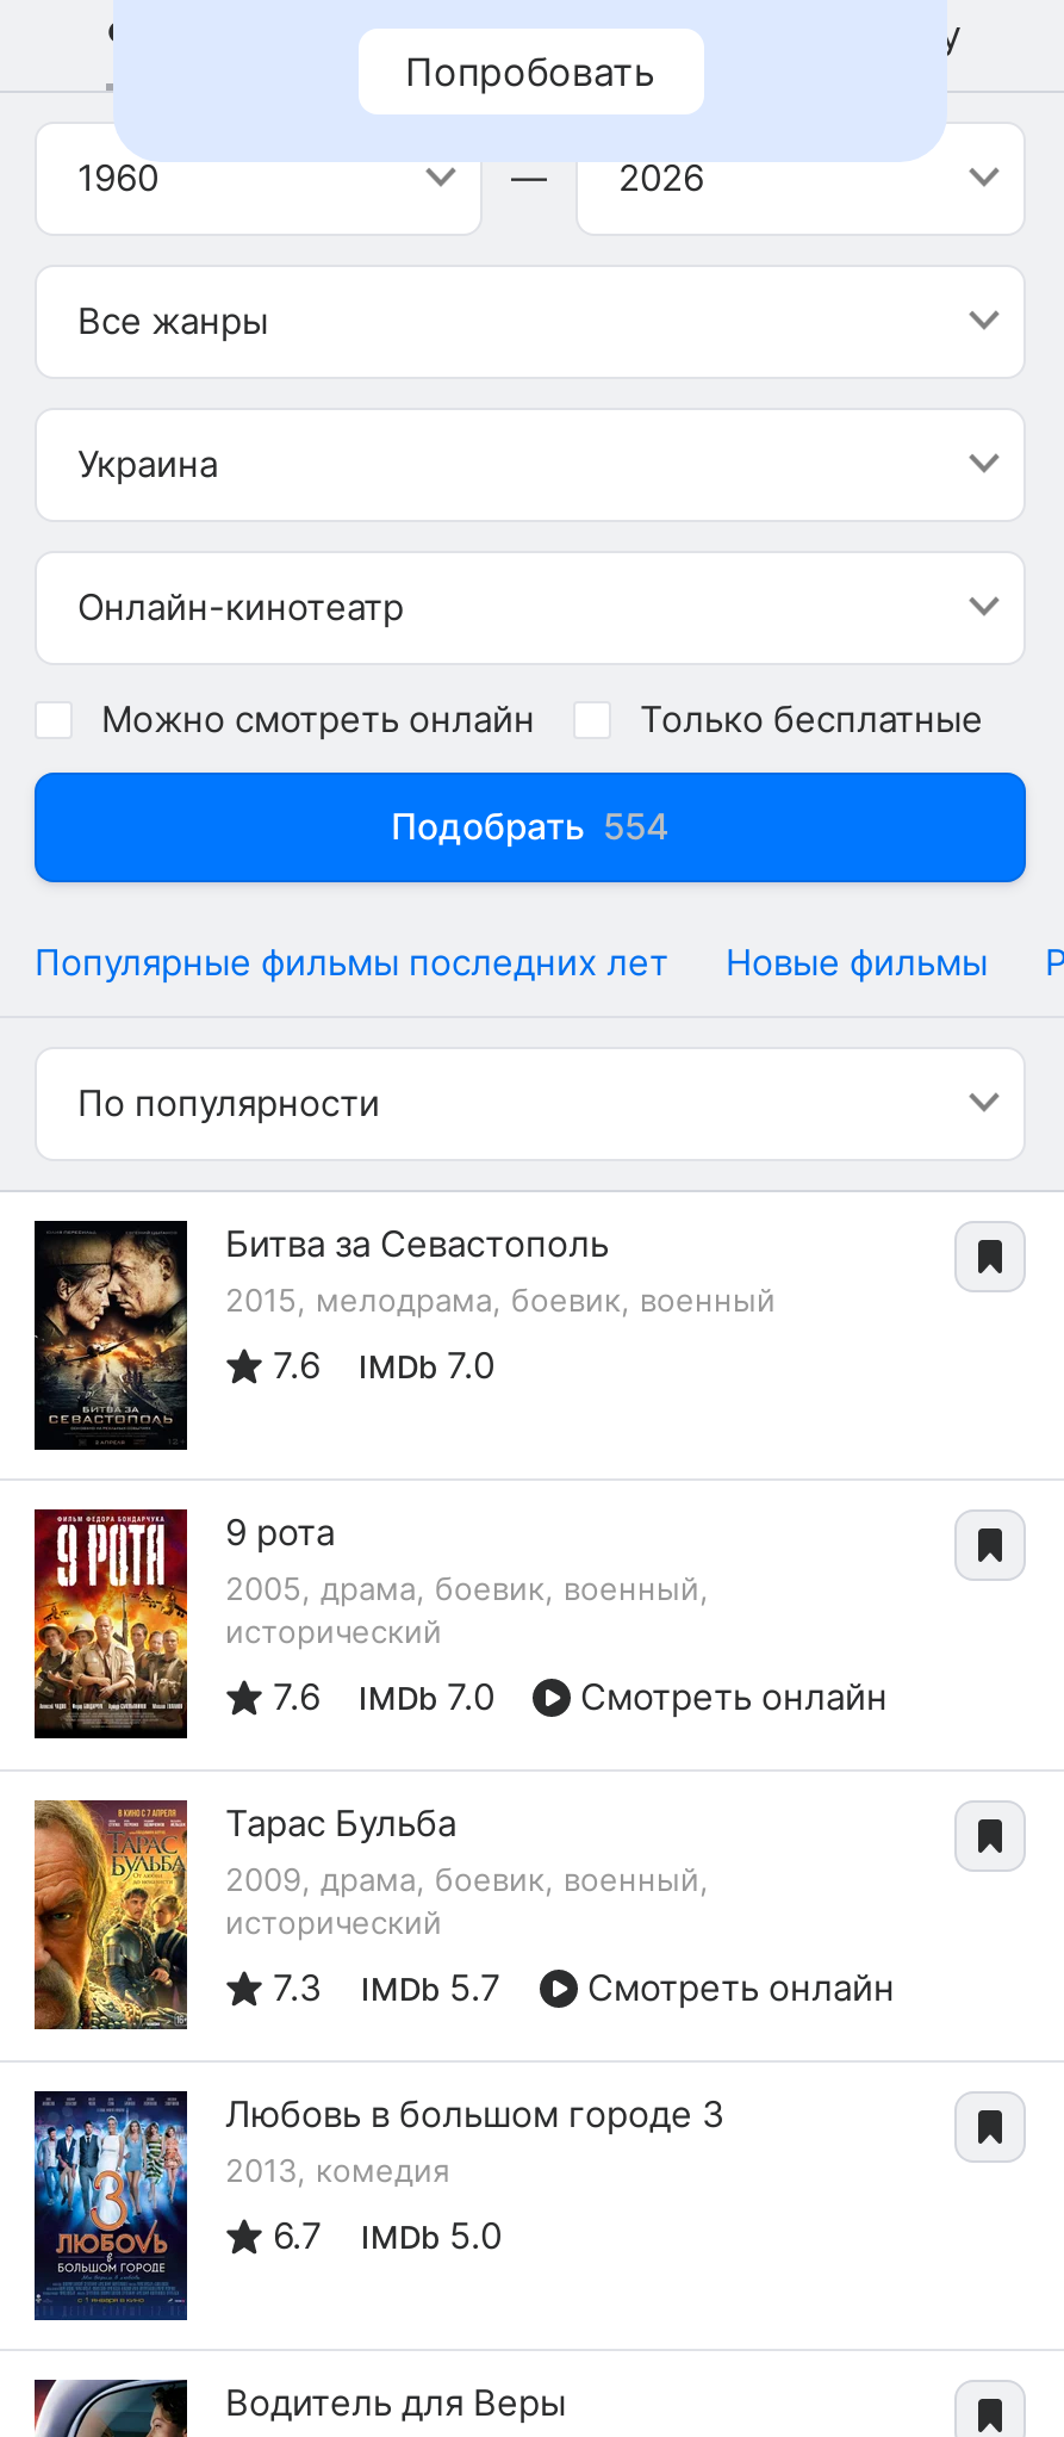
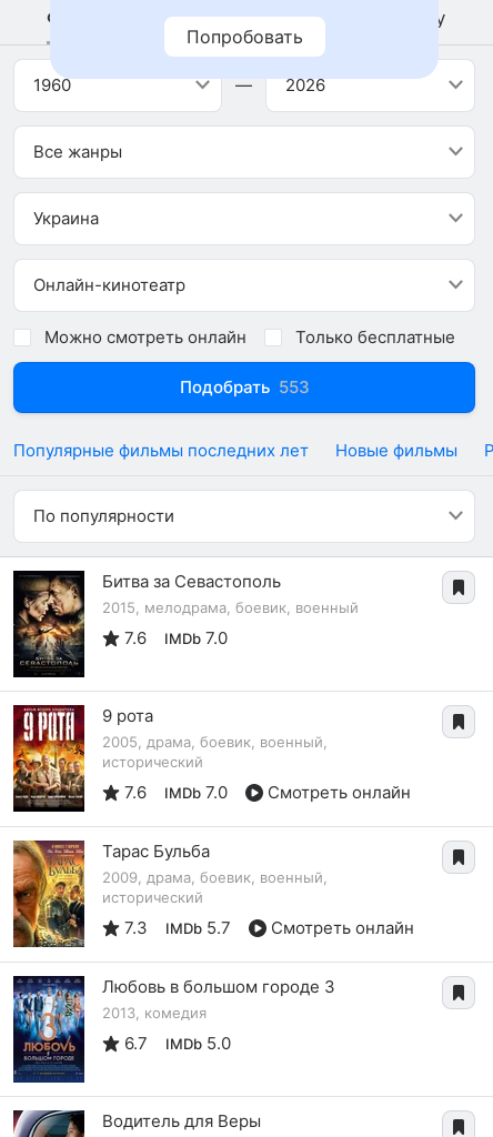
- Подобрать 554
+ Подобрать 553
